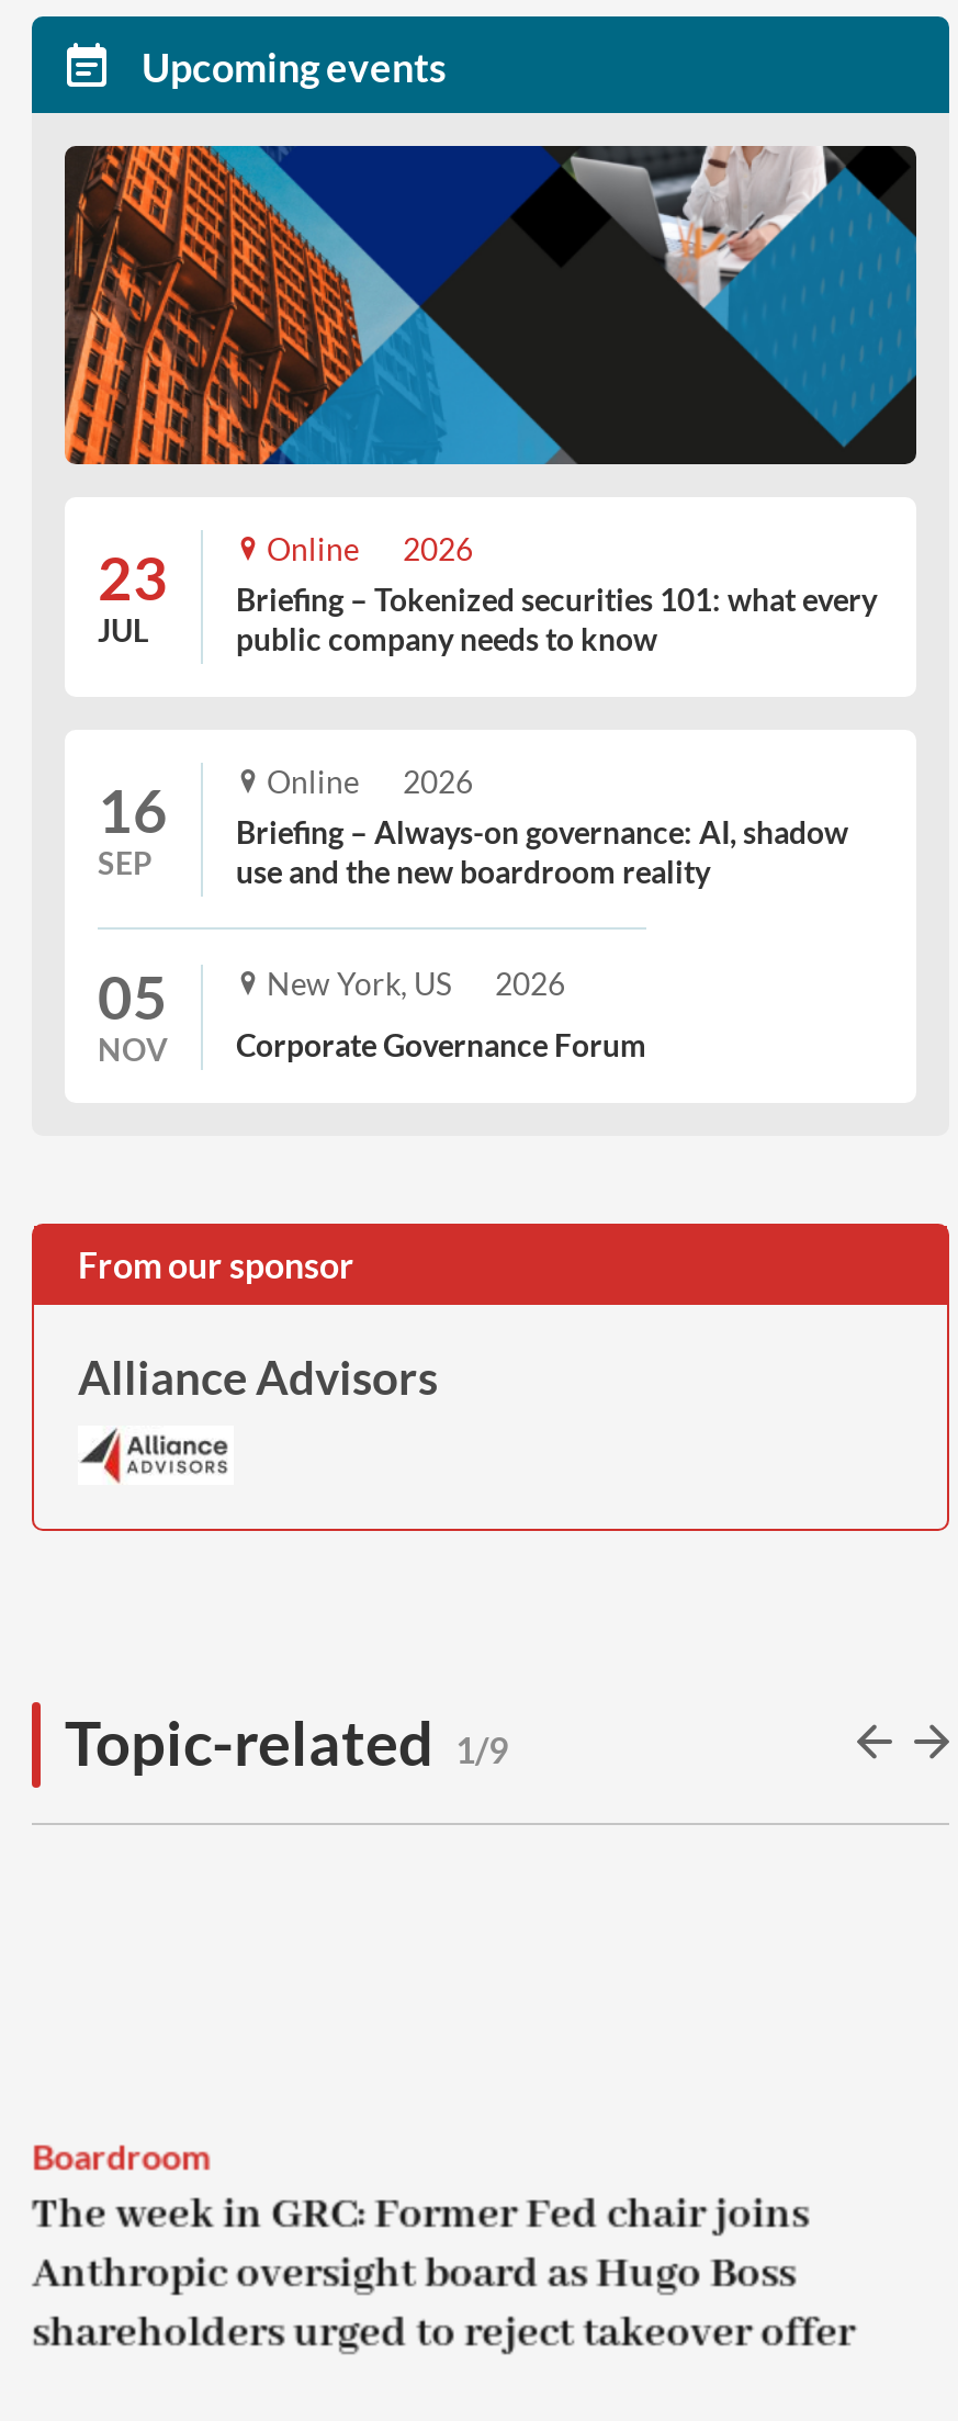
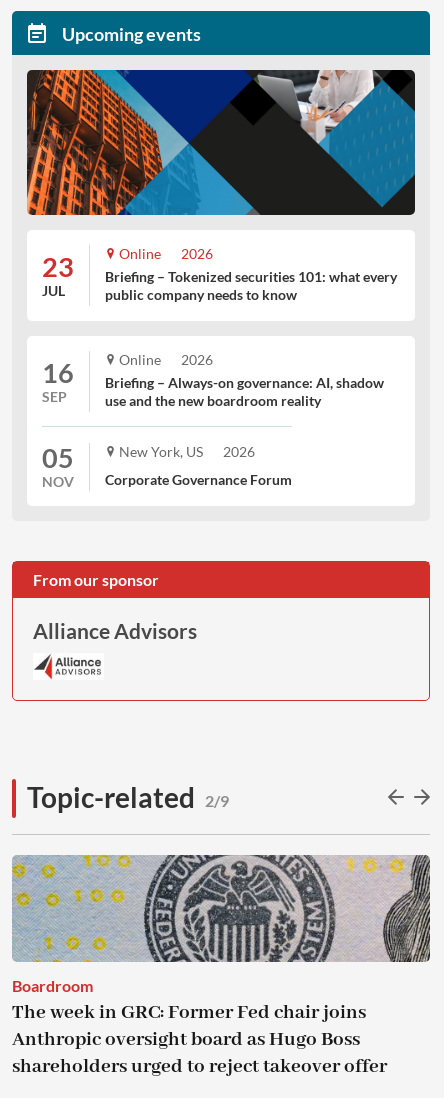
+ [image]
